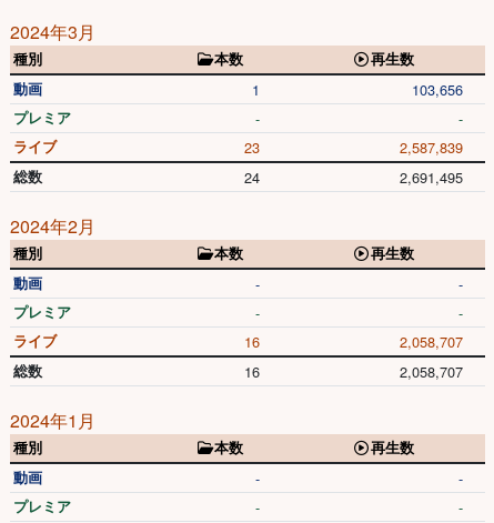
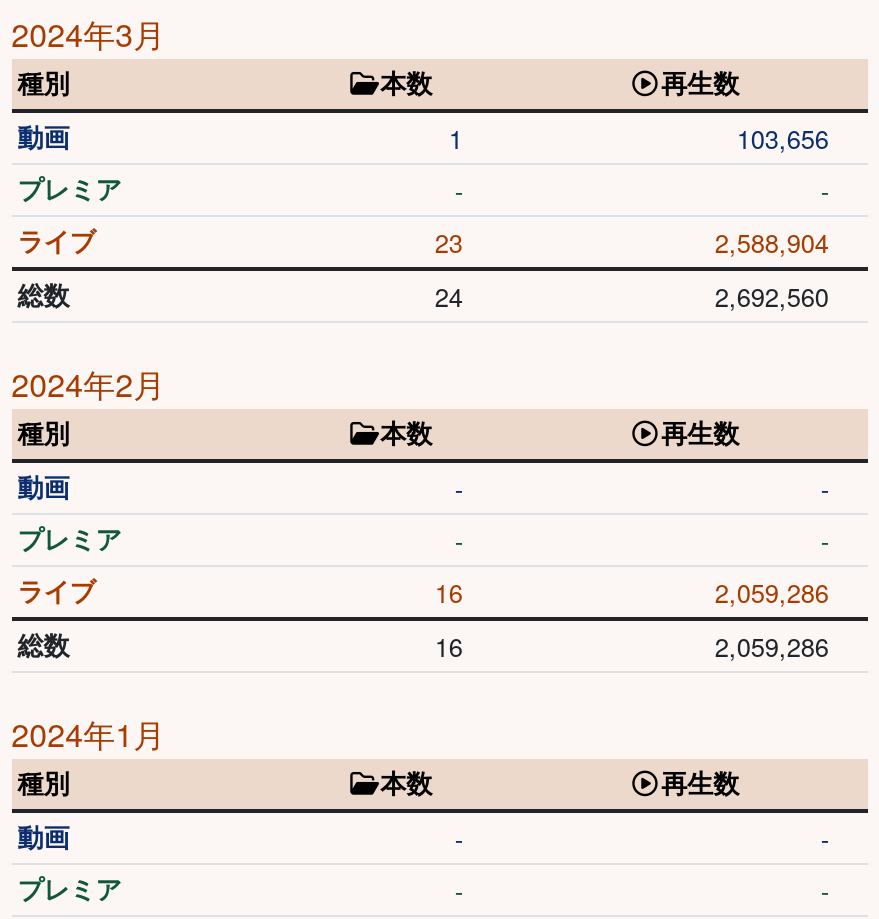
- 2,587,839
+ 2,588,904

- 2,691,495
+ 2,692,560

- 2,058,707
+ 2,059,286

- 2,058,707
+ 2,059,286
